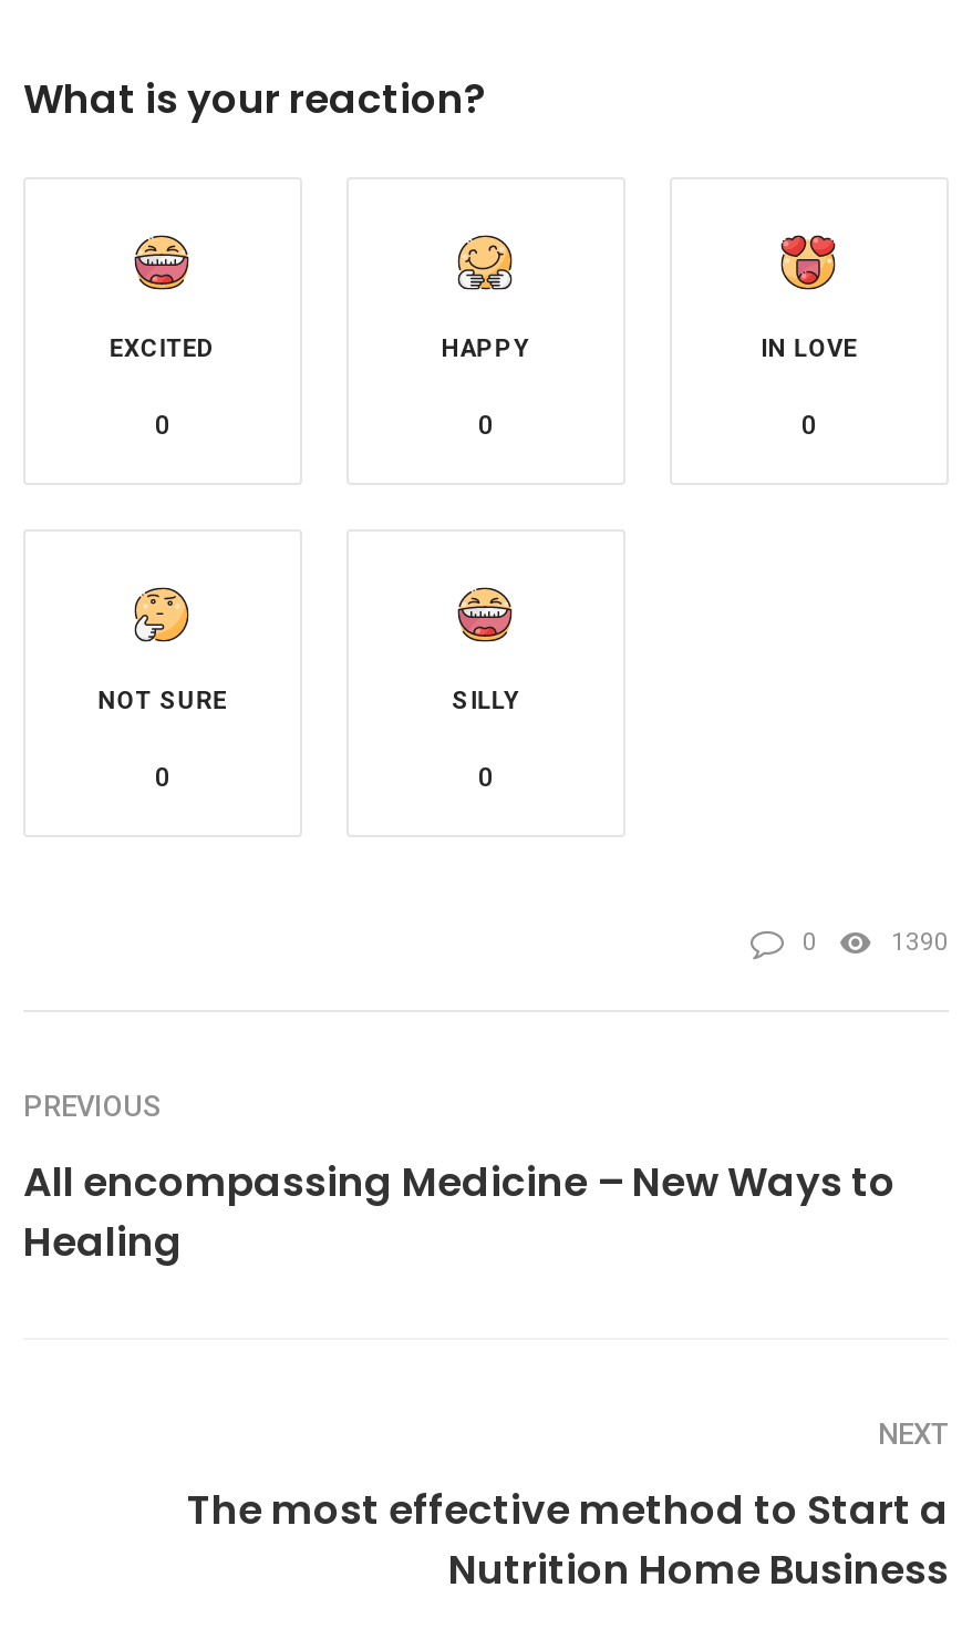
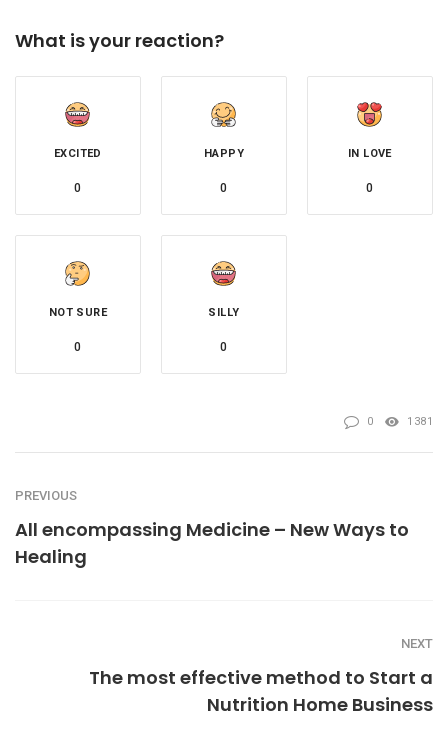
- 1390
+ 1381
